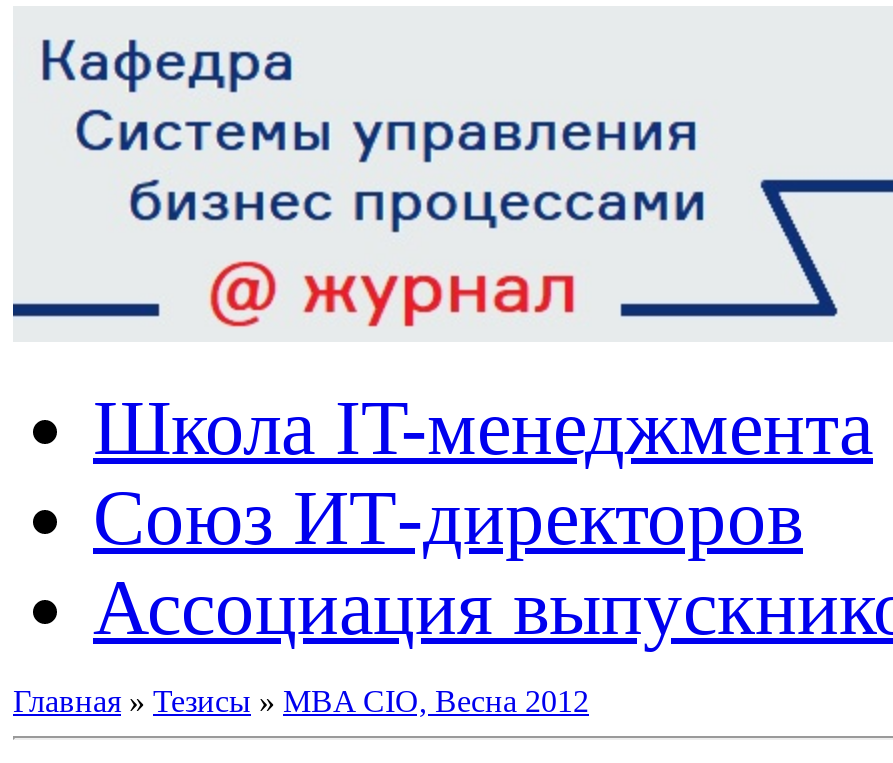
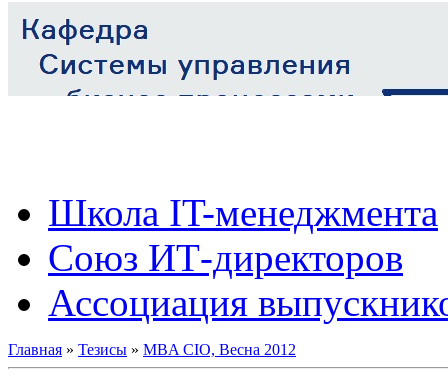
- [image]
